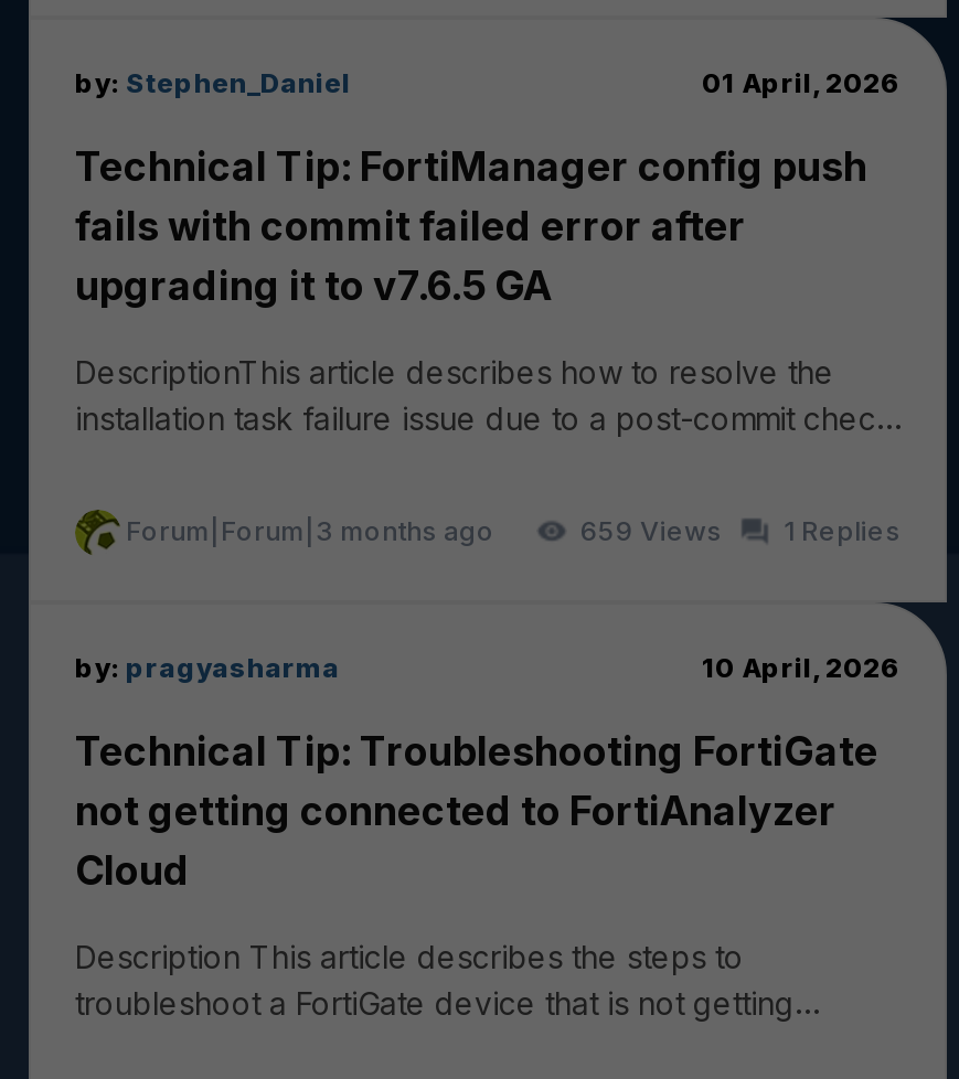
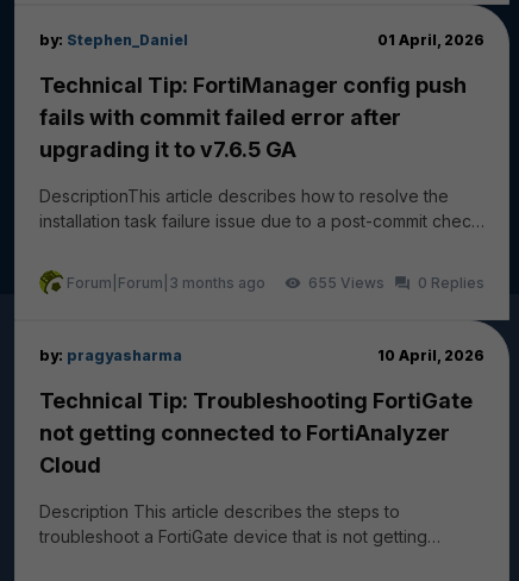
- 659
+ 655

- 1
+ 0
